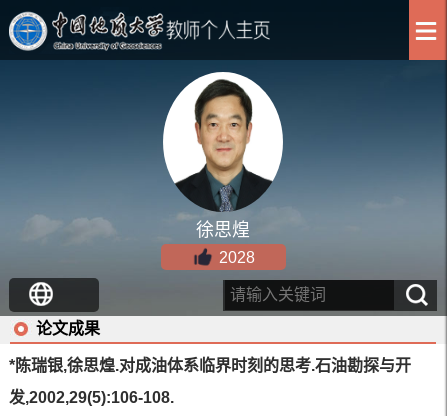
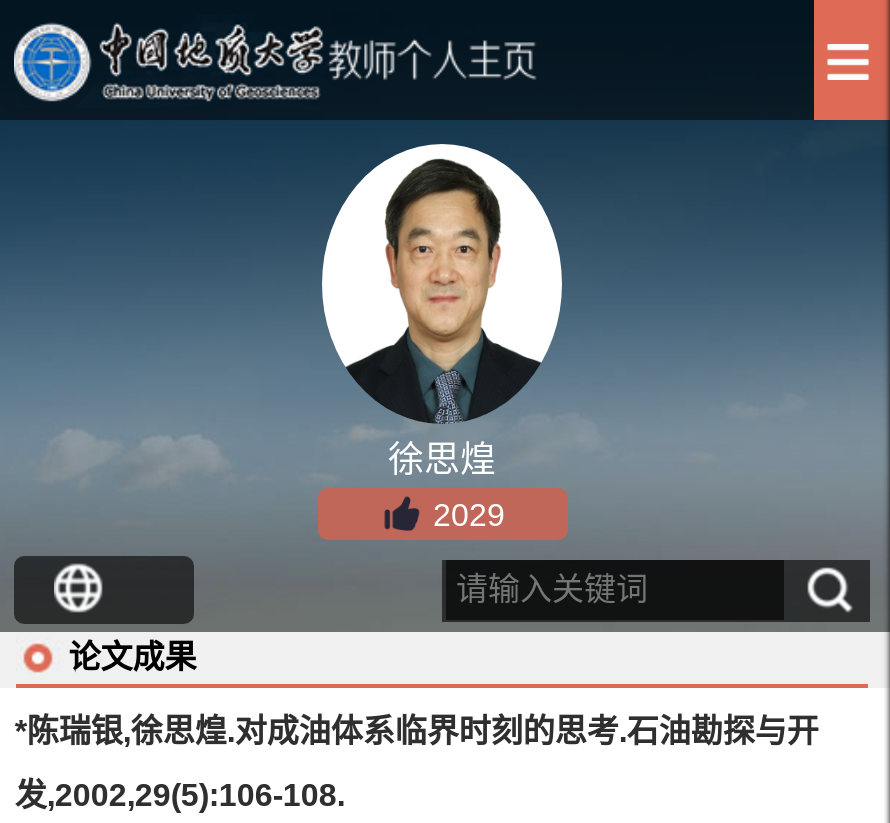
- 2028
+ 2029
